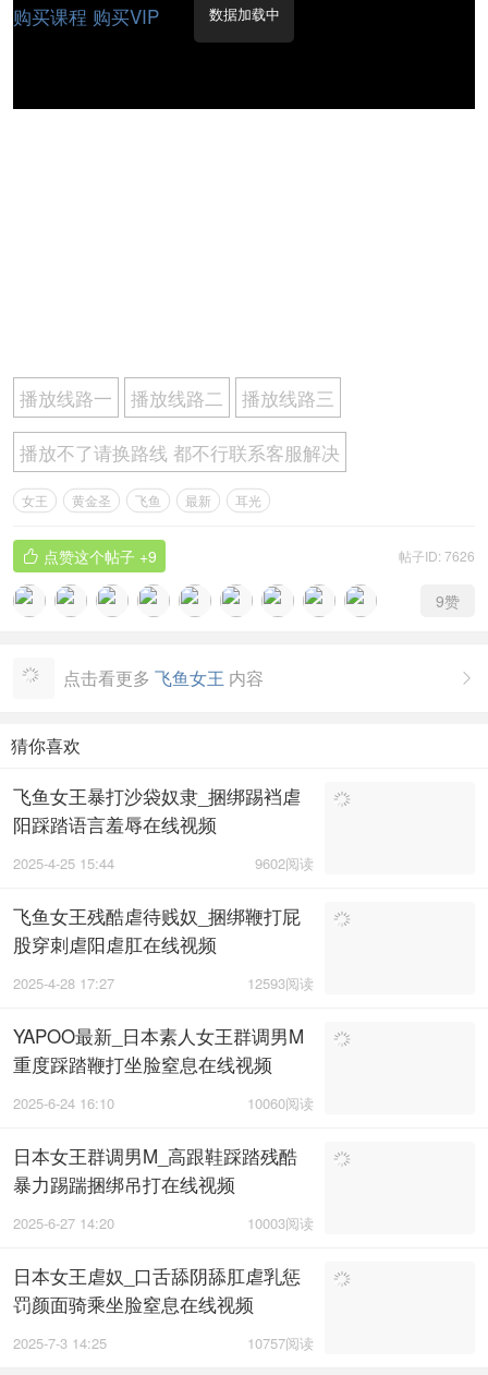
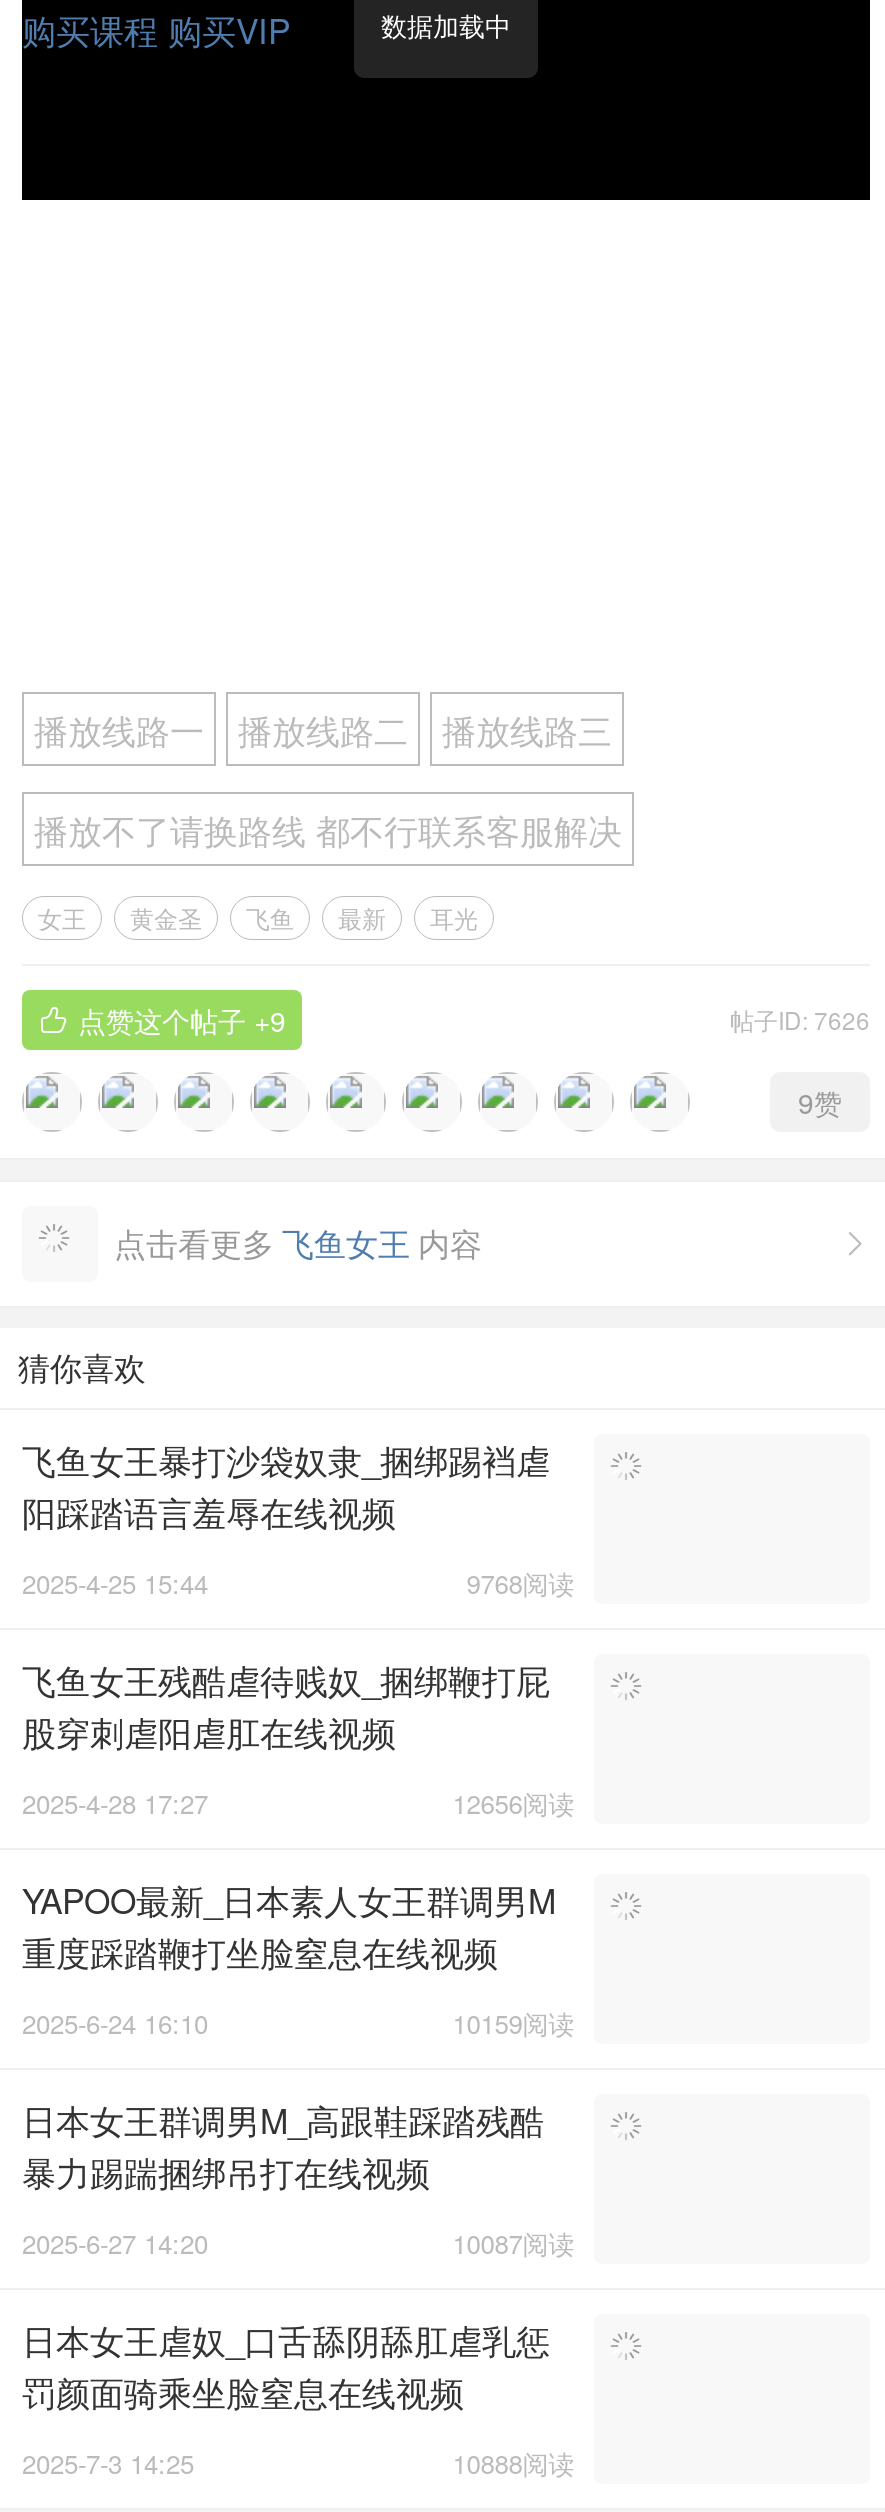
- 9602阅读
+ 9768阅读

- 12593阅读
+ 12656阅读

- 10060阅读
+ 10159阅读

- 10003阅读
+ 10087阅读

- 10757阅读
+ 10888阅读
